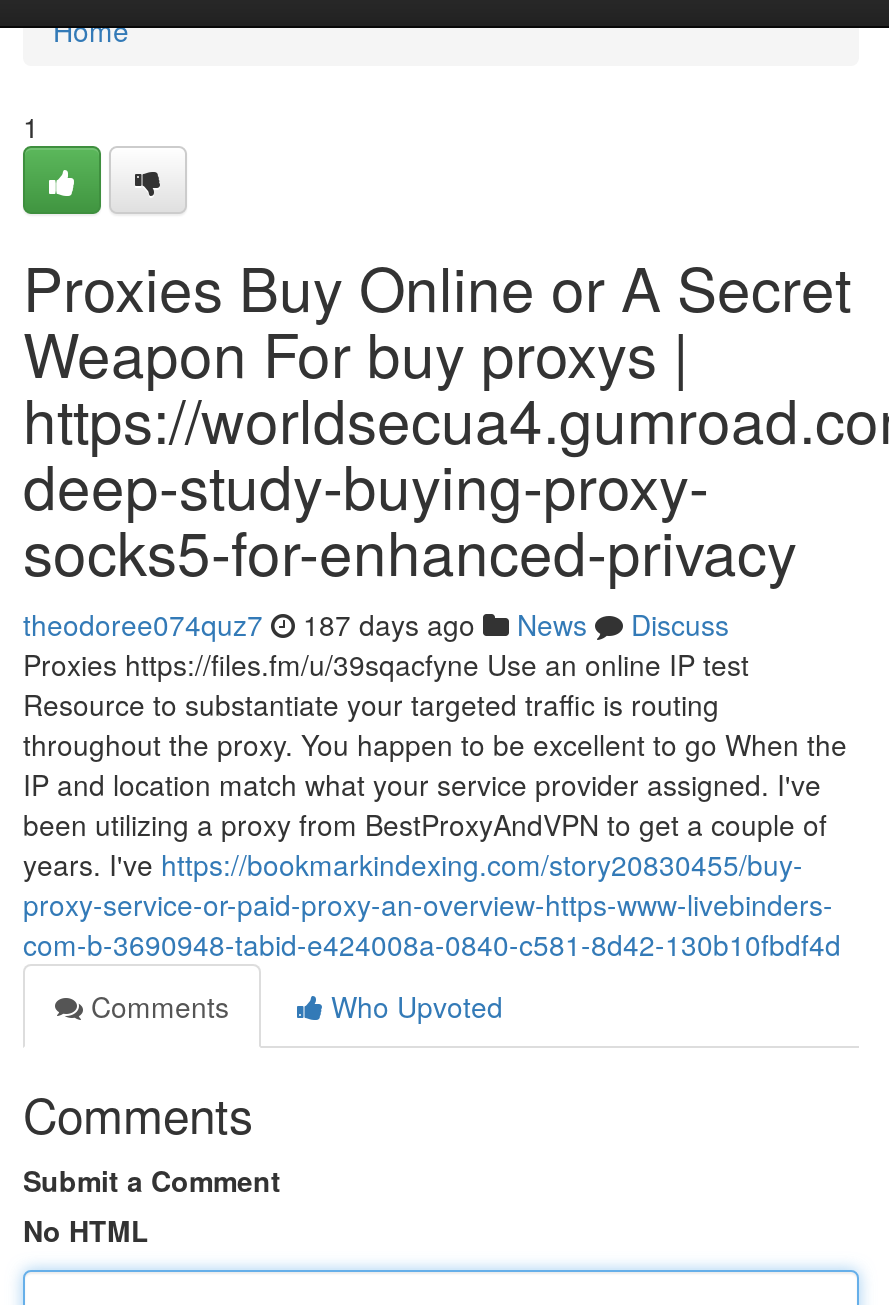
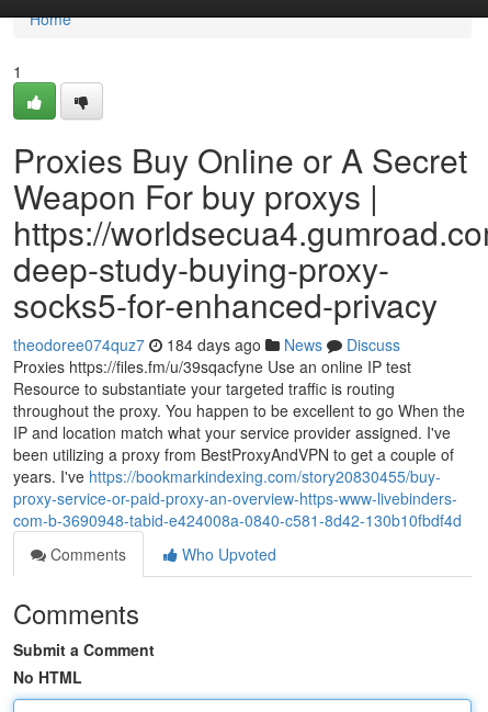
- theodoree074quz7 187 days ago News Discuss
+ theodoree074quz7 184 days ago News Discuss
